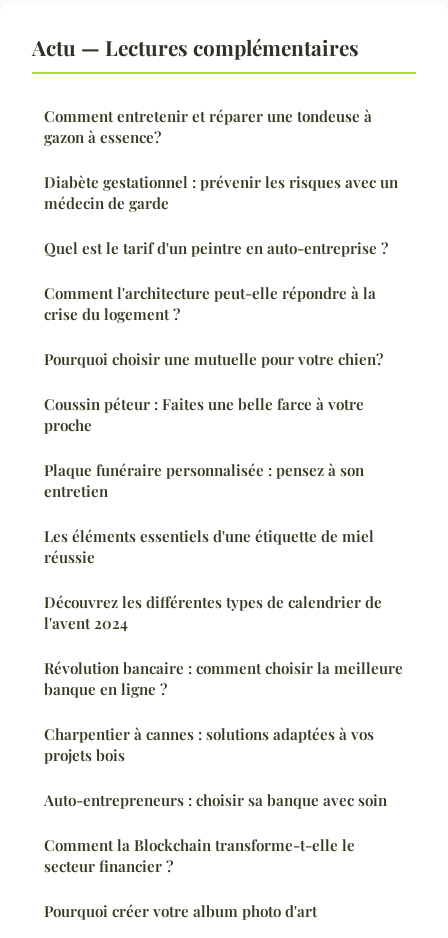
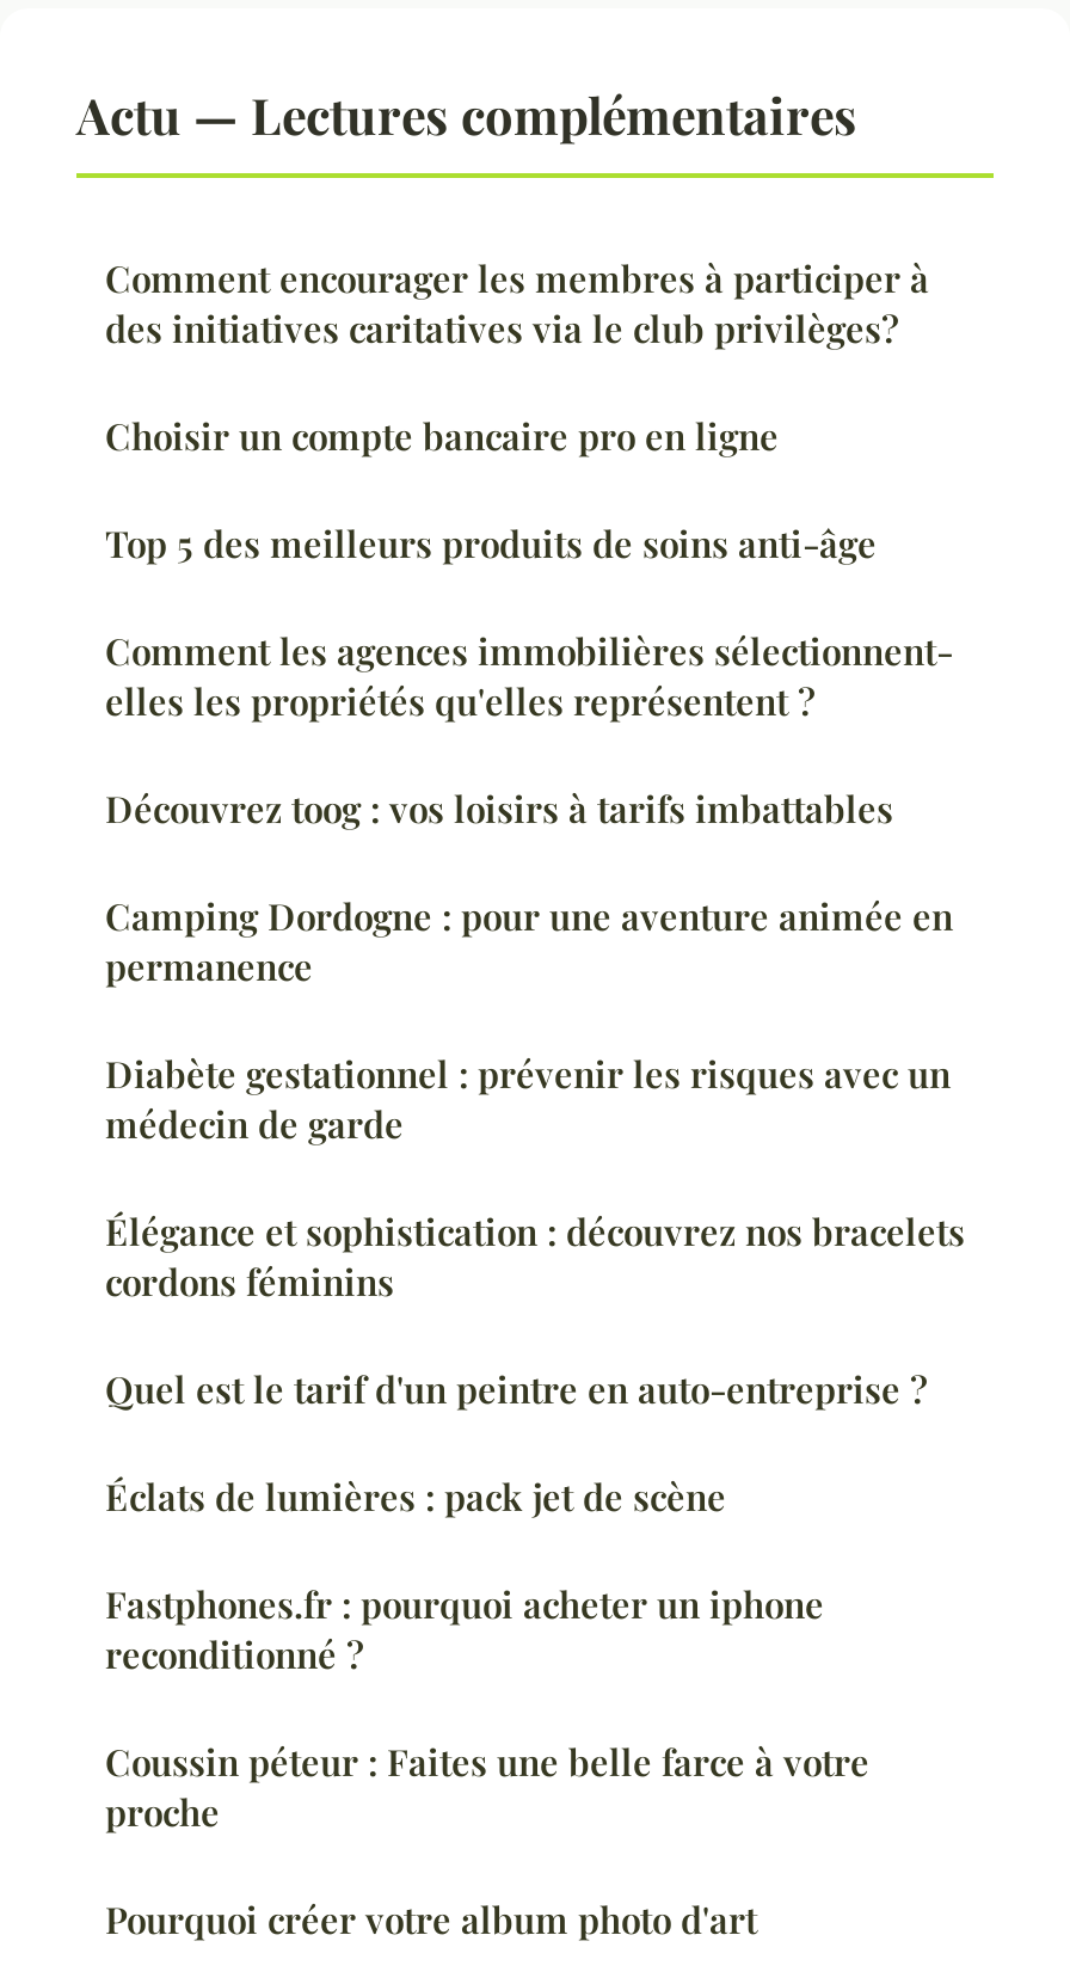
- Comment entretenir et réparer une tondeuse à
- gazon à essence?
+ Comment encourager les membres à participer à
+ des initiatives caritatives via le club privilèges?
+ Choisir un compte bancaire pro en ligne
+ Top 5 des meilleurs produits de soins anti-âge
+ Comment les agences immobilières sélectionnent-
+ elles les propriétés qu'elles représentent ?
+ Découvrez toog : vos loisirs à tarifs imbattables
+ Camping Dordogne : pour une aventure animée en
+ permanence

moved down: Diabète gestationnel : prévenir les risques avec un | médecin de garde

+ Élégance et sophistication : découvrez nos bracelets
+ cordons féminins

moved down: Quel est le tarif d'un peintre en auto-entreprise ?

- Comment l'architecture peut-elle répondre à la
- crise du logement ?
+ Éclats de lumières : pack jet de scène

- Pourquoi choisir une mutuelle pour votre chien?
+ Fastphones.fr : pourquoi acheter un iphone
+ reconditionné ?

moved down: Coussin péteur : Faites une belle farce à votre | proche

- Plaque funéraire personnalisée : pensez à son
- entretien
- Les éléments essentiels d'une étiquette de miel
- réussie
- Découvrez les différentes types de calendrier de
- l'avent 2024
- Révolution bancaire : comment choisir la meilleure
- banque en ligne ?
- Charpentier à cannes : solutions adaptées à vos
- projets bois
- Auto-entrepreneurs : choisir sa banque avec soin
- Comment la Blockchain transforme-t-elle le
- secteur financier ?
